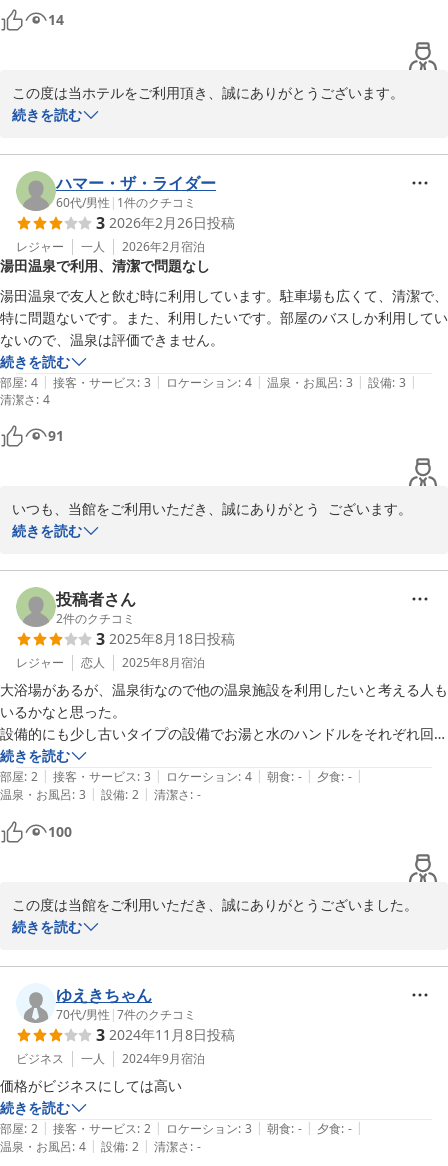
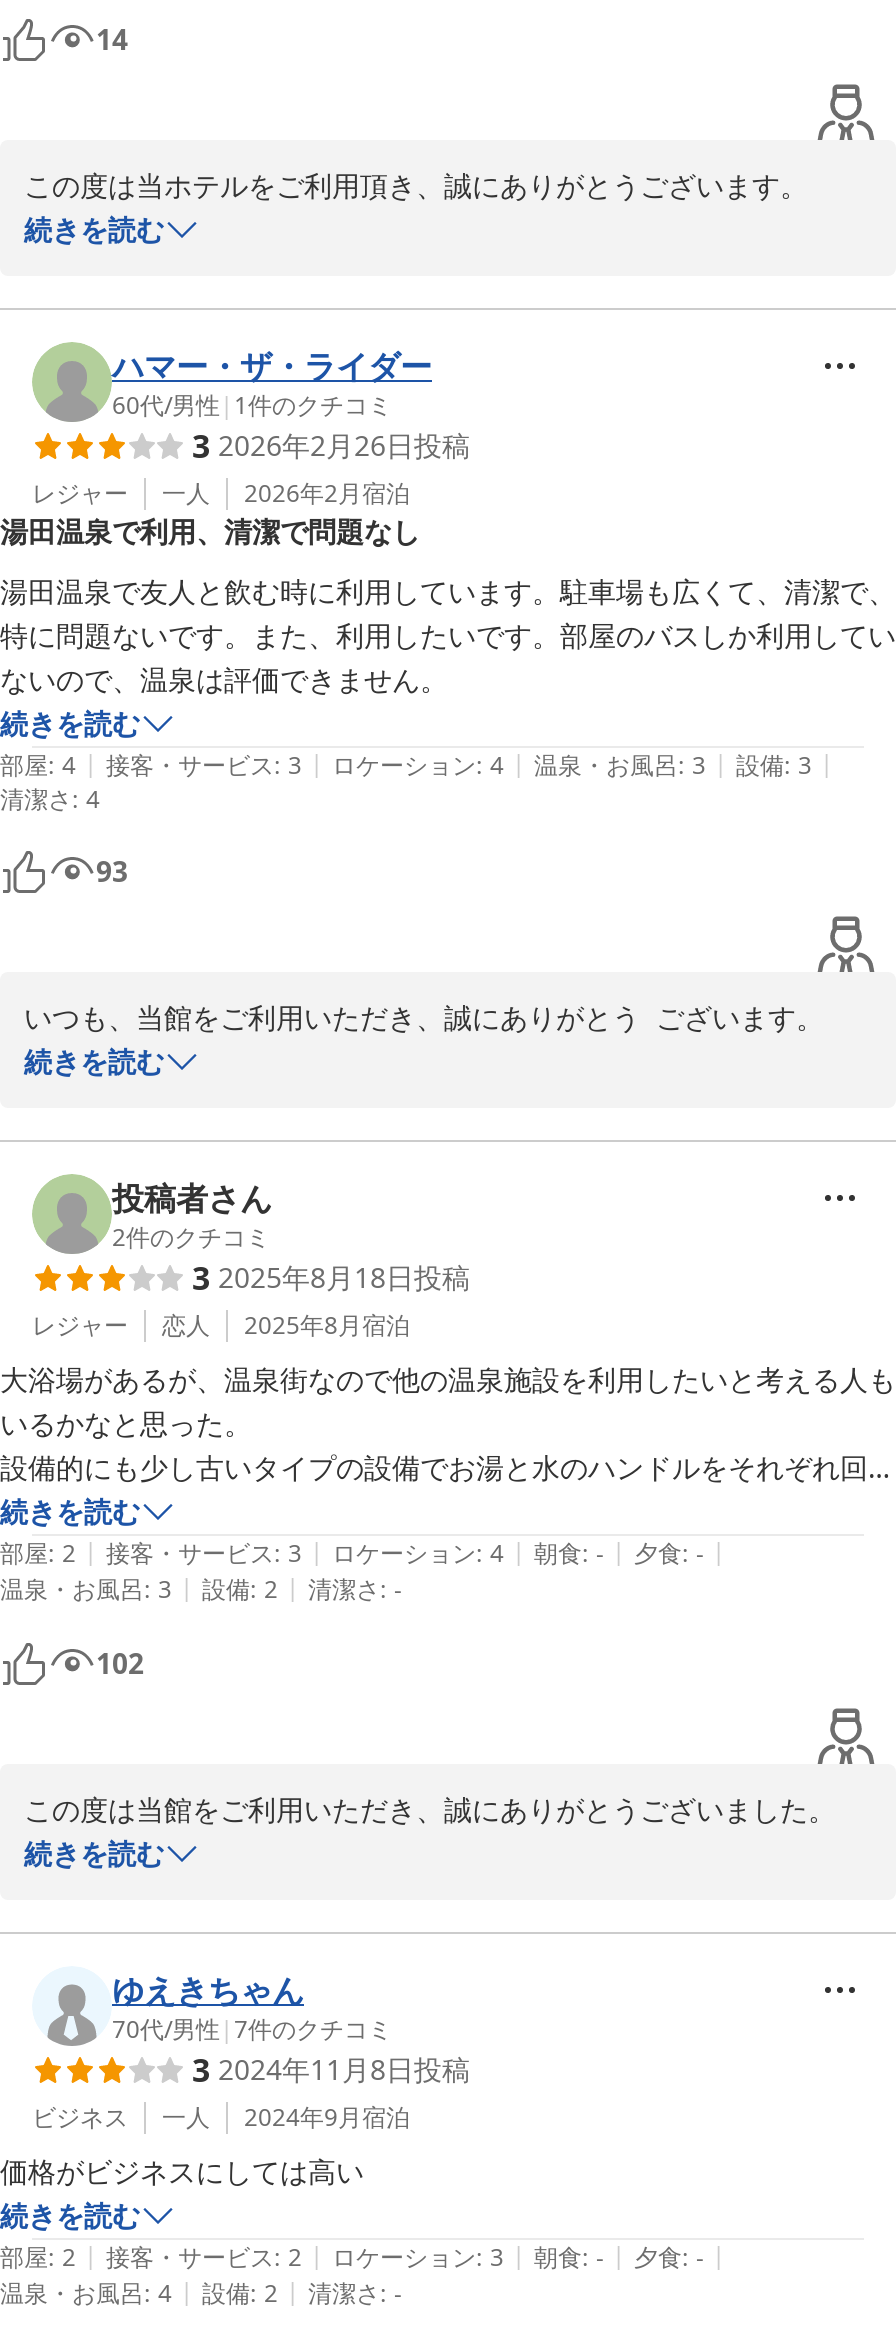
- 91
+ 93

- 100
+ 102
